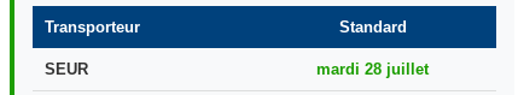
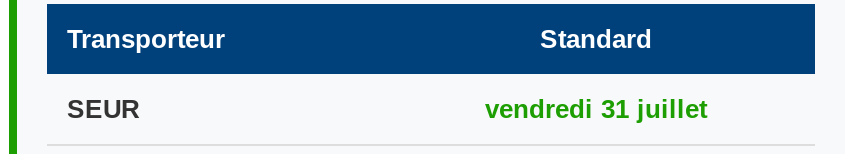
- mardi 28 juillet
+ vendredi 31 juillet
